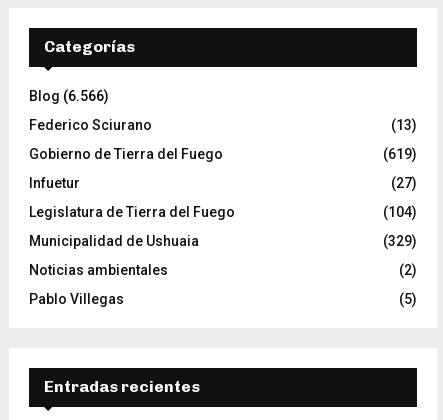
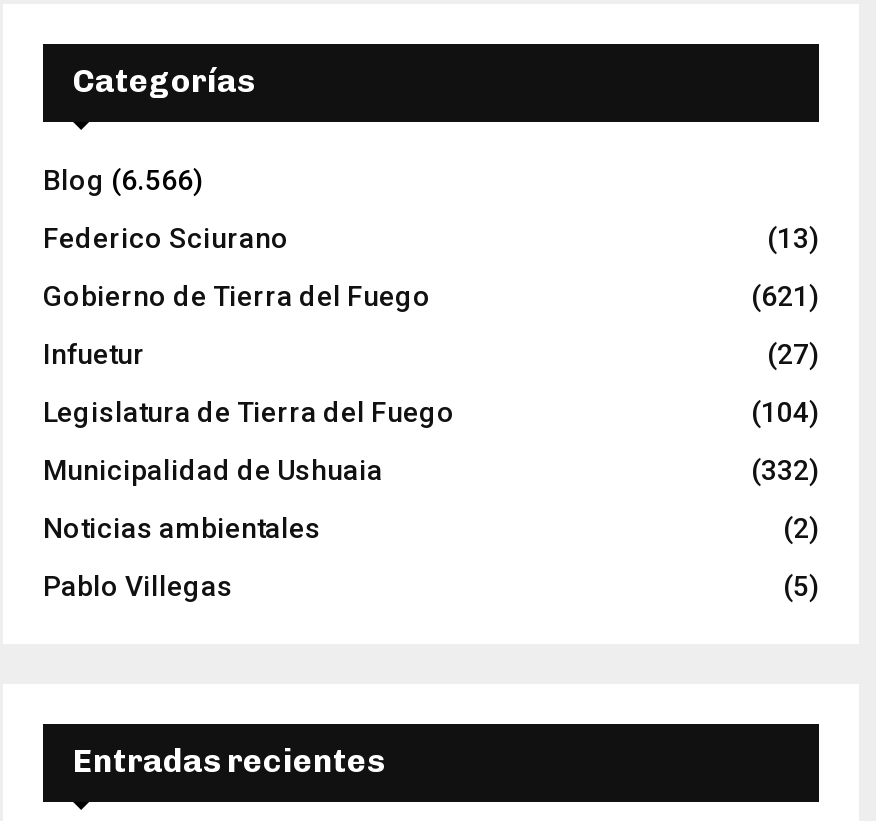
- (619)
+ (621)

- (329)
+ (332)
